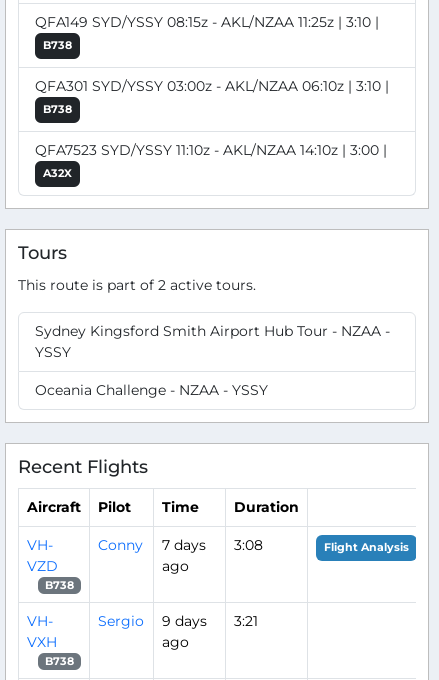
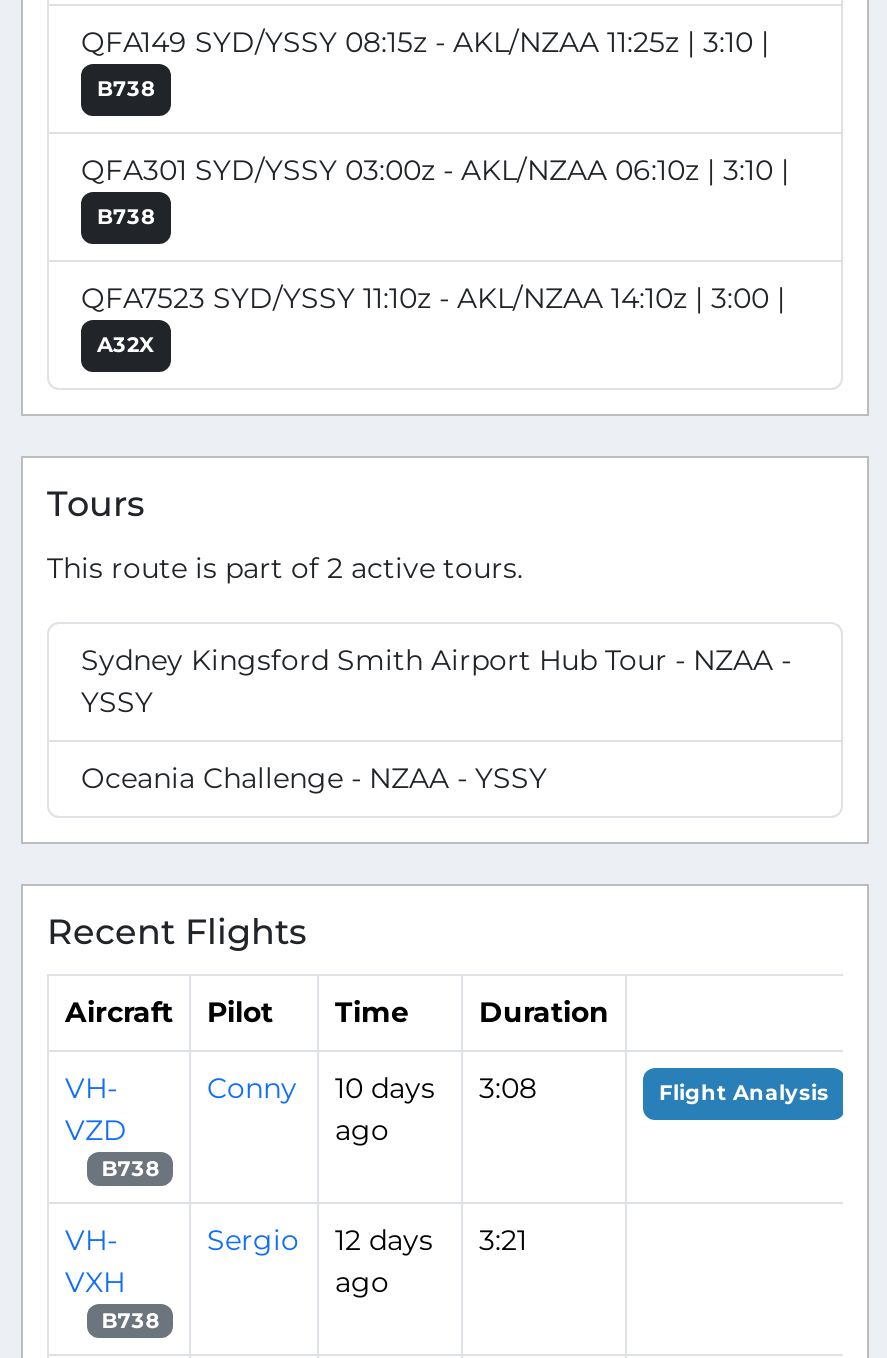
- Conny 7 days 3:08
+ Conny 10 days 3:08

- Sergio 9 days 3:21
+ Sergio 12 days 3:21
